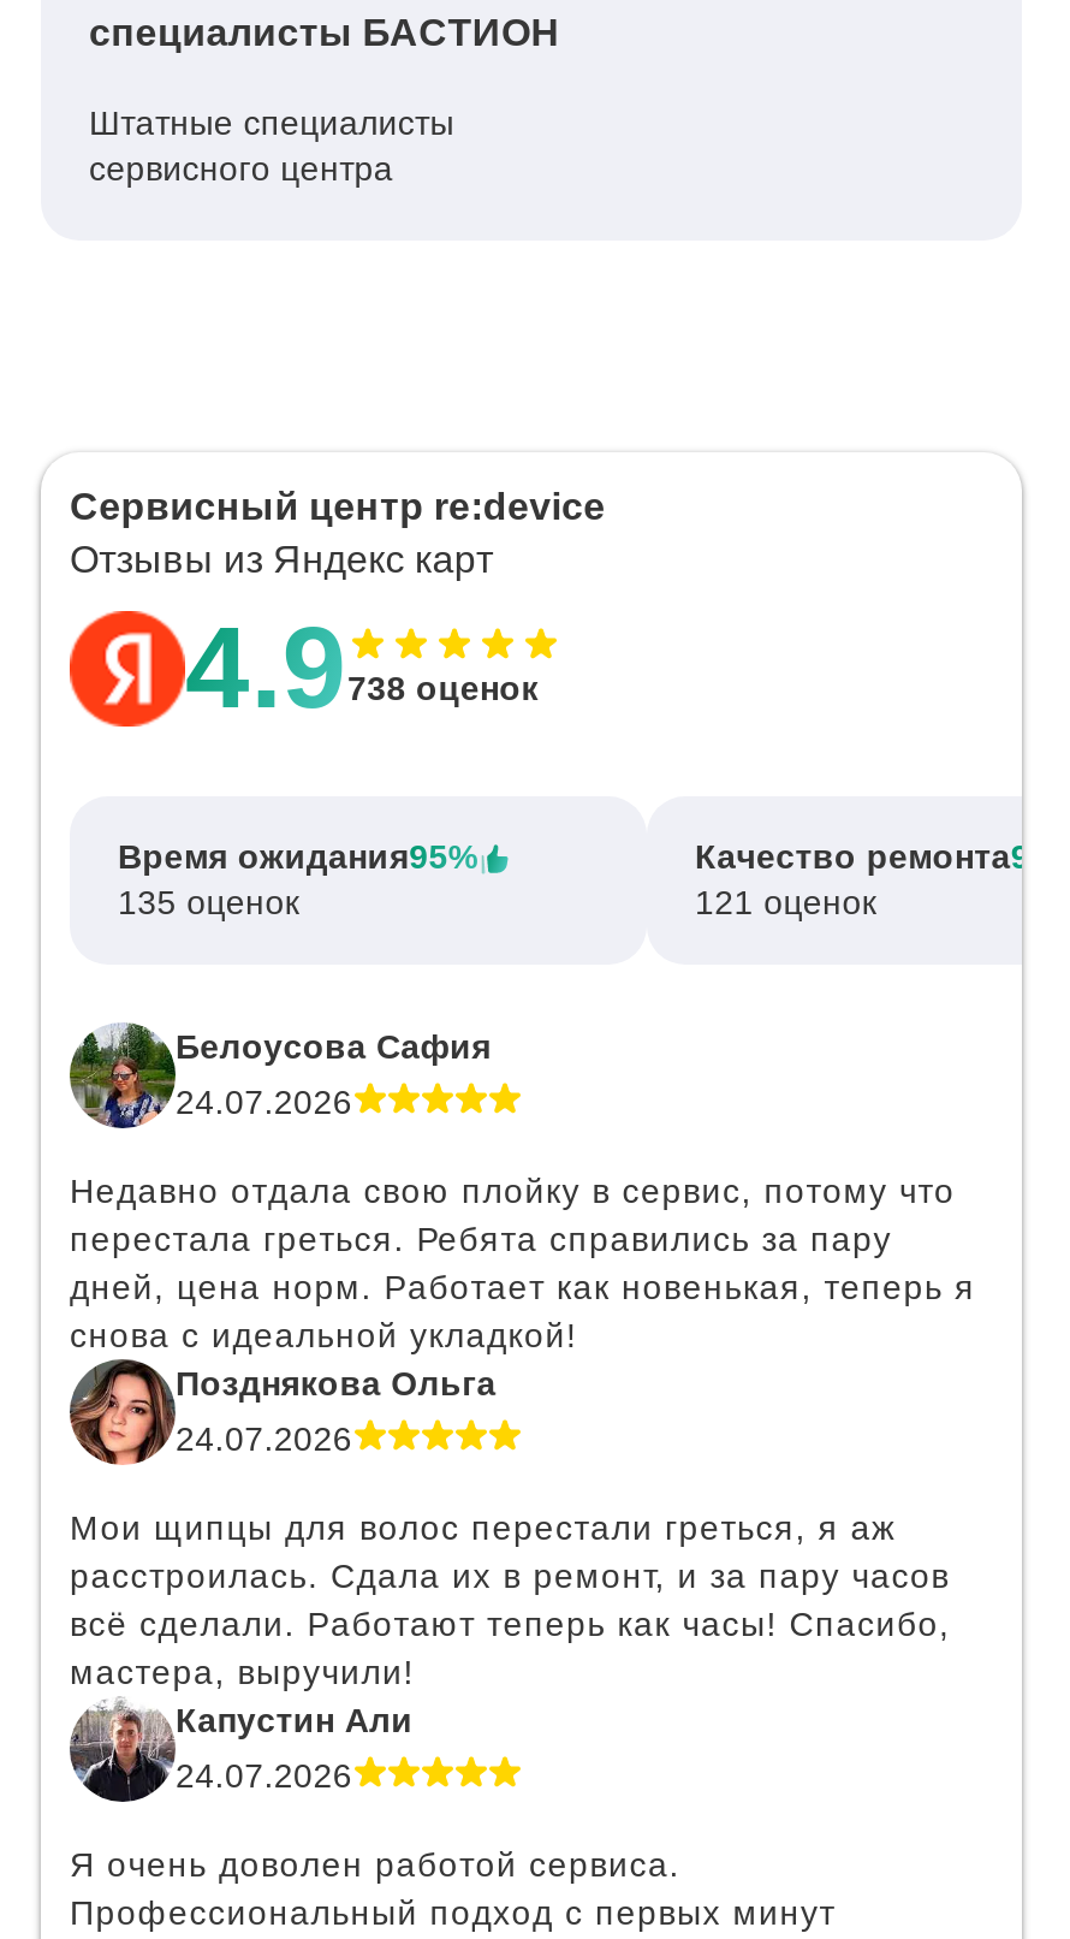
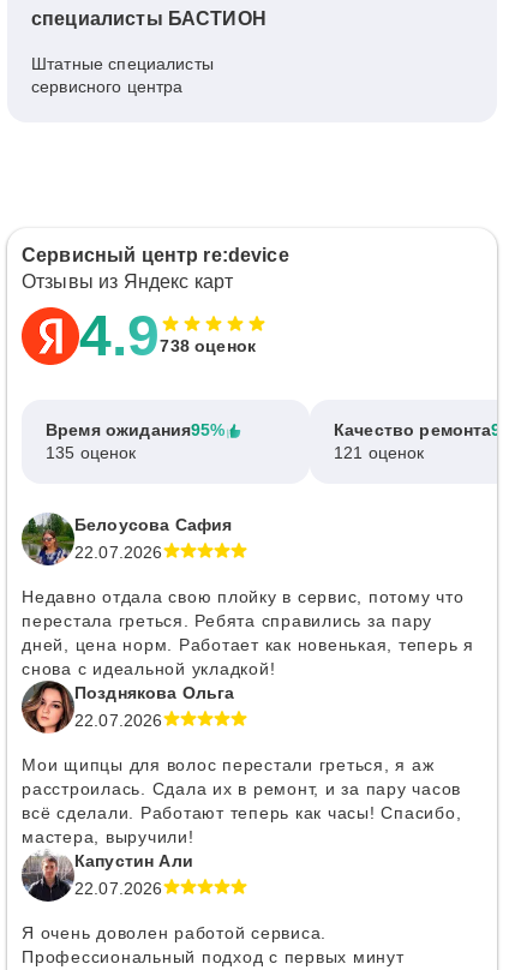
- 24.07.2026
+ 22.07.2026

- 24.07.2026
+ 22.07.2026

- 24.07.2026
+ 22.07.2026
